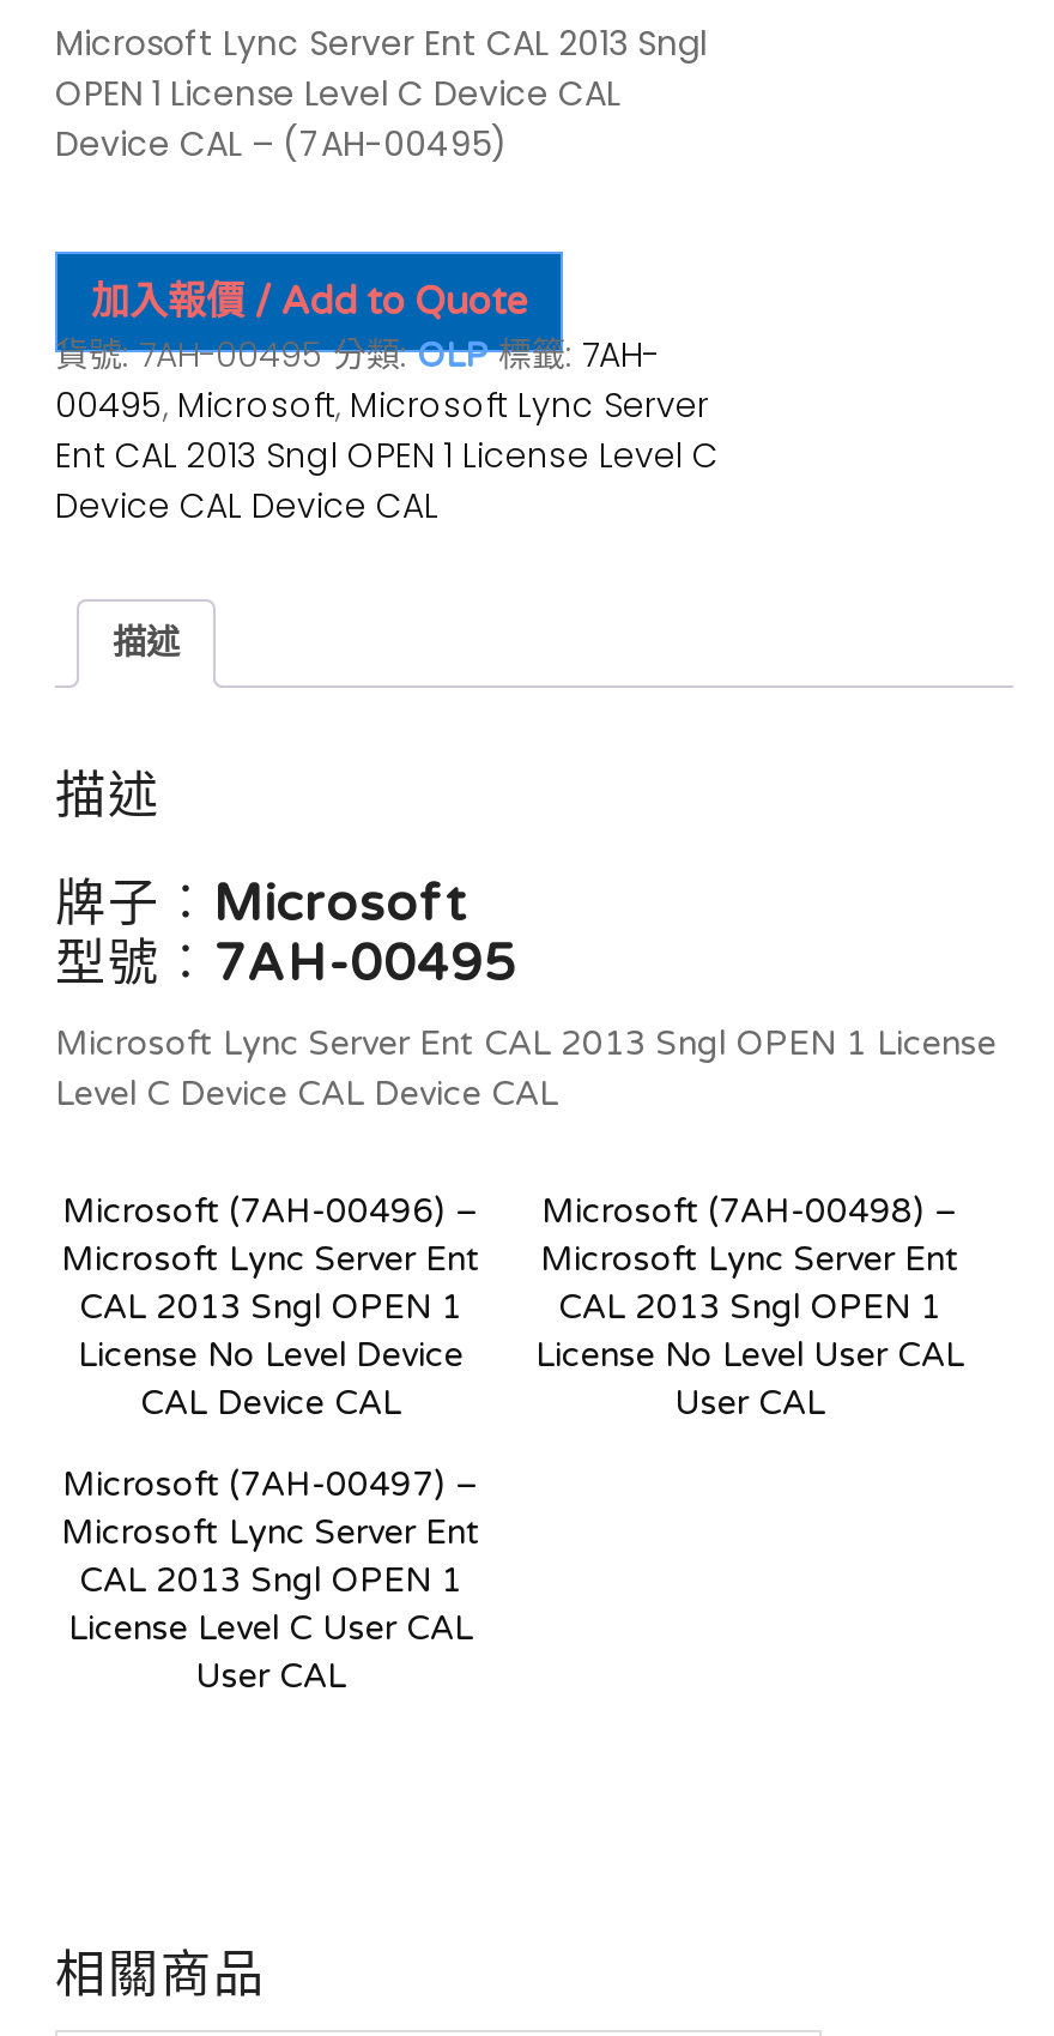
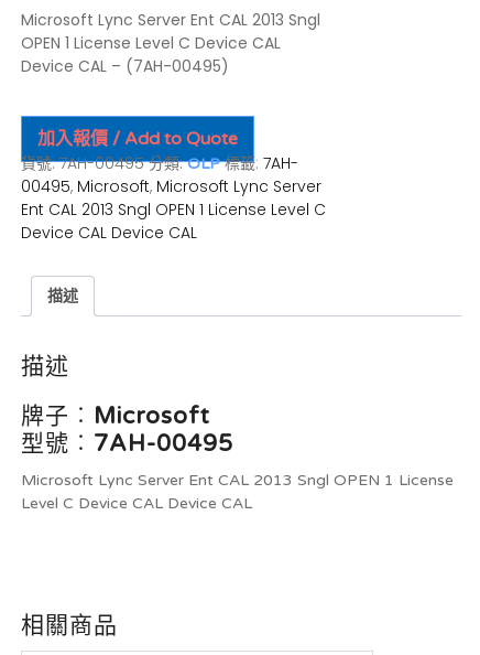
- Microsoft (7AH-00496) –
- Microsoft Lync Server Ent
- CAL 2013 Sngl OPEN 1
- License No Level Device
- CAL Device CAL

- Microsoft (7AH-00498) –
- Microsoft Lync Server Ent
- CAL 2013 Sngl OPEN 1
- License No Level User CAL
- User CAL
- Microsoft (7AH-00497) –
- Microsoft Lync Server Ent
- CAL 2013 Sngl OPEN 1
- License Level C User CAL
- User CAL
